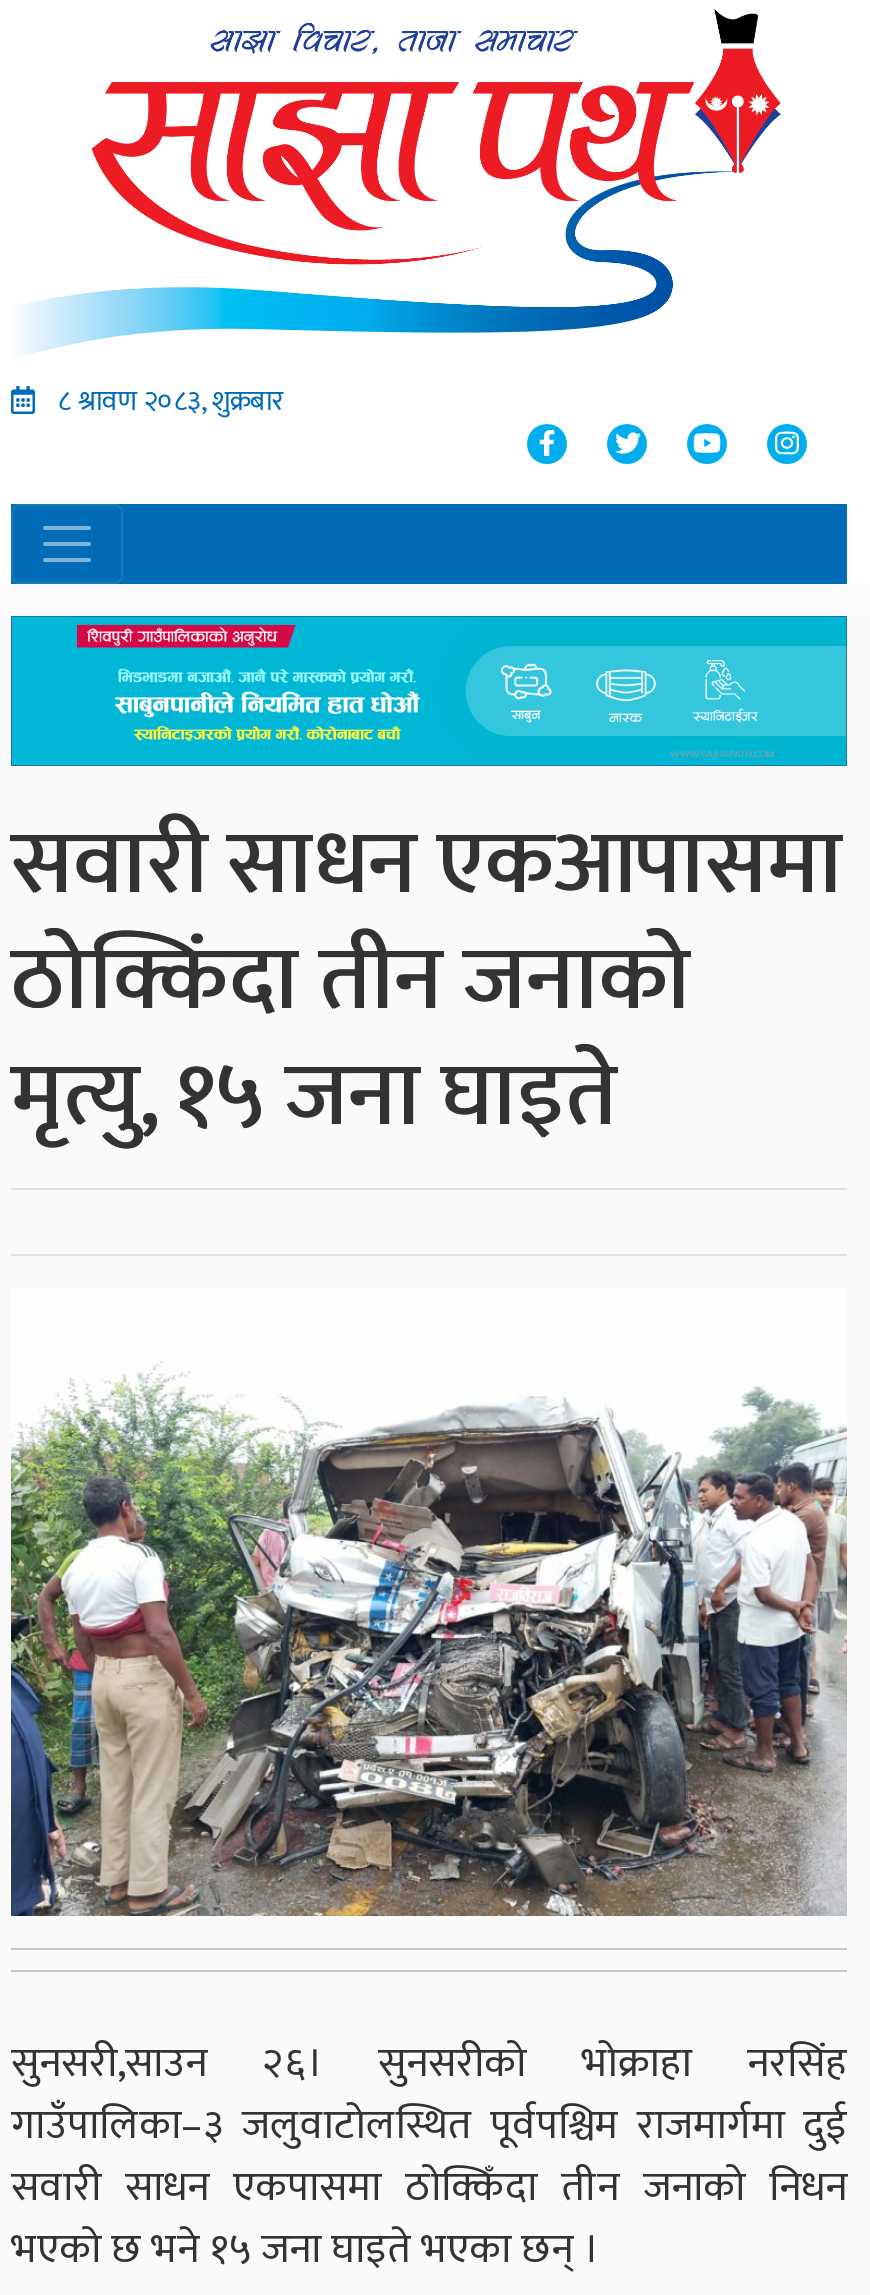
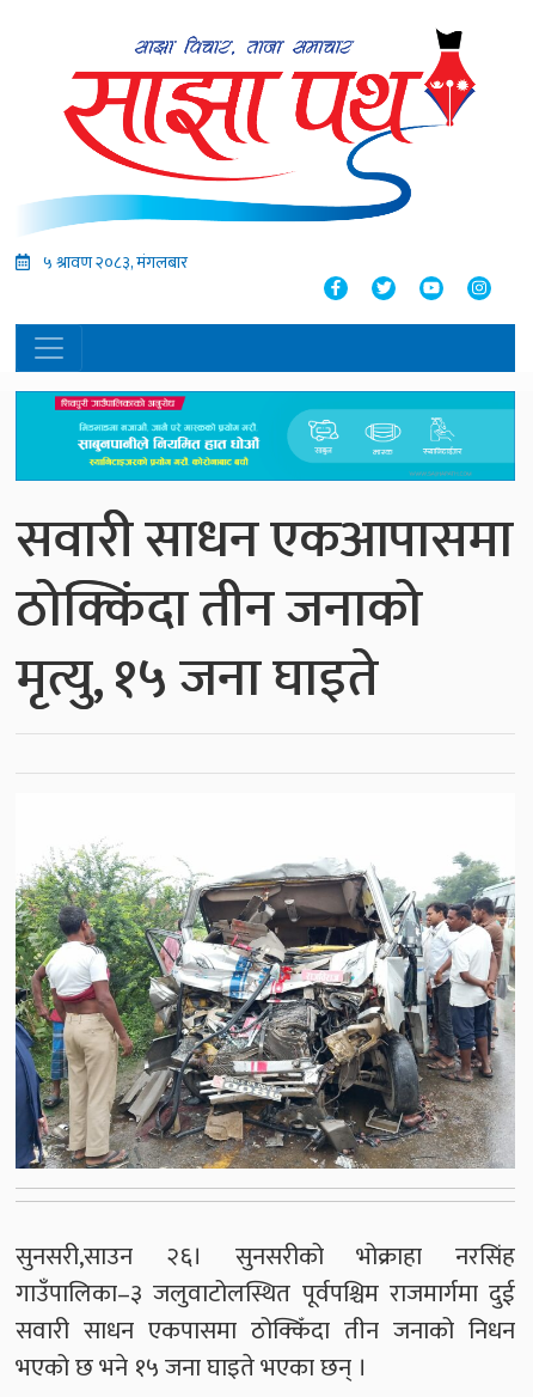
- ८ श्रावण २०८३, शुक्रबार
+ ५ श्रावण २०८३, मंगलबार
